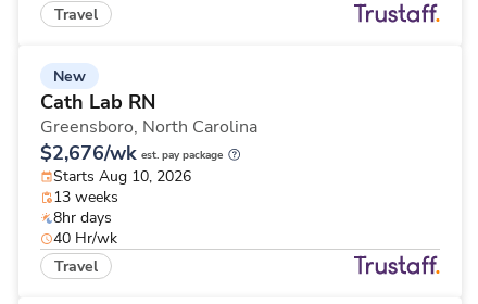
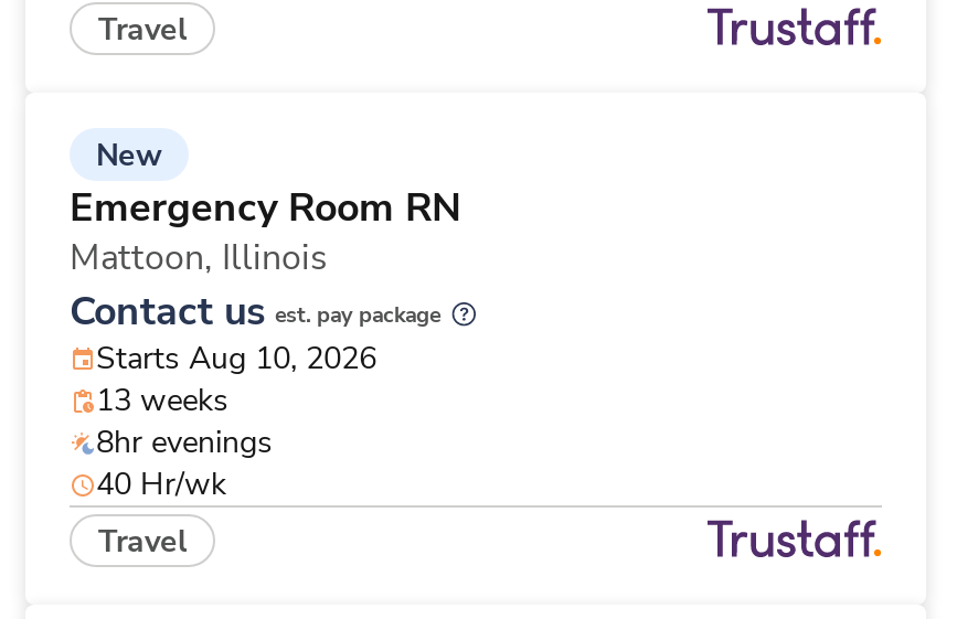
- Cath Lab RN
- Greensboro, North Carolina
- $2,676/wk est. pay package
+ Emergency Room RN
+ Mattoon, Illinois
+ Contact us est. pay package

- 8hr days
+ 8hr evenings
